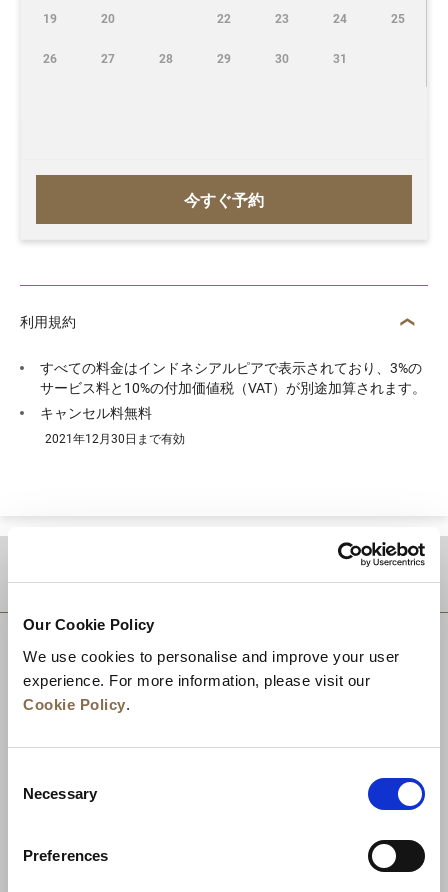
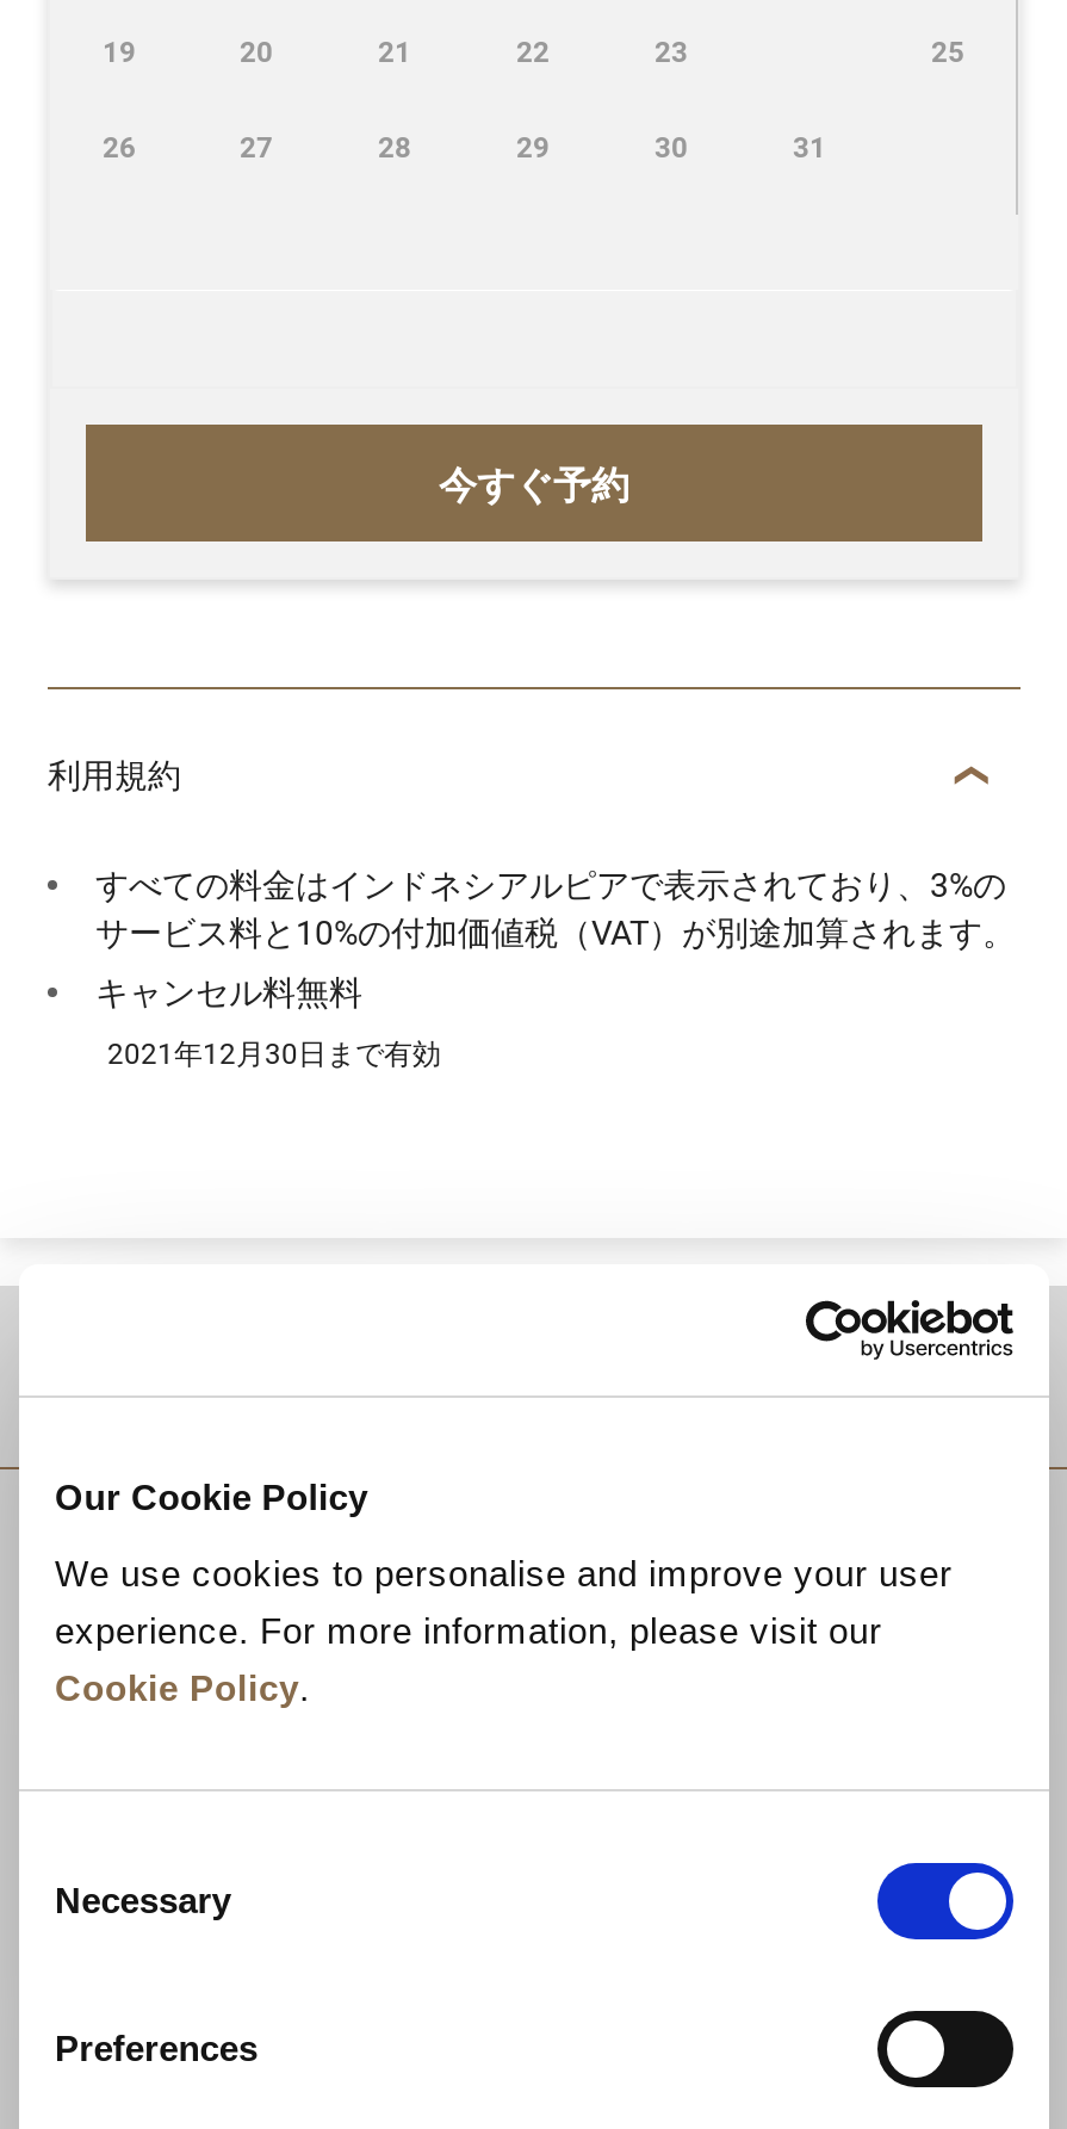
- 24

+ 21
